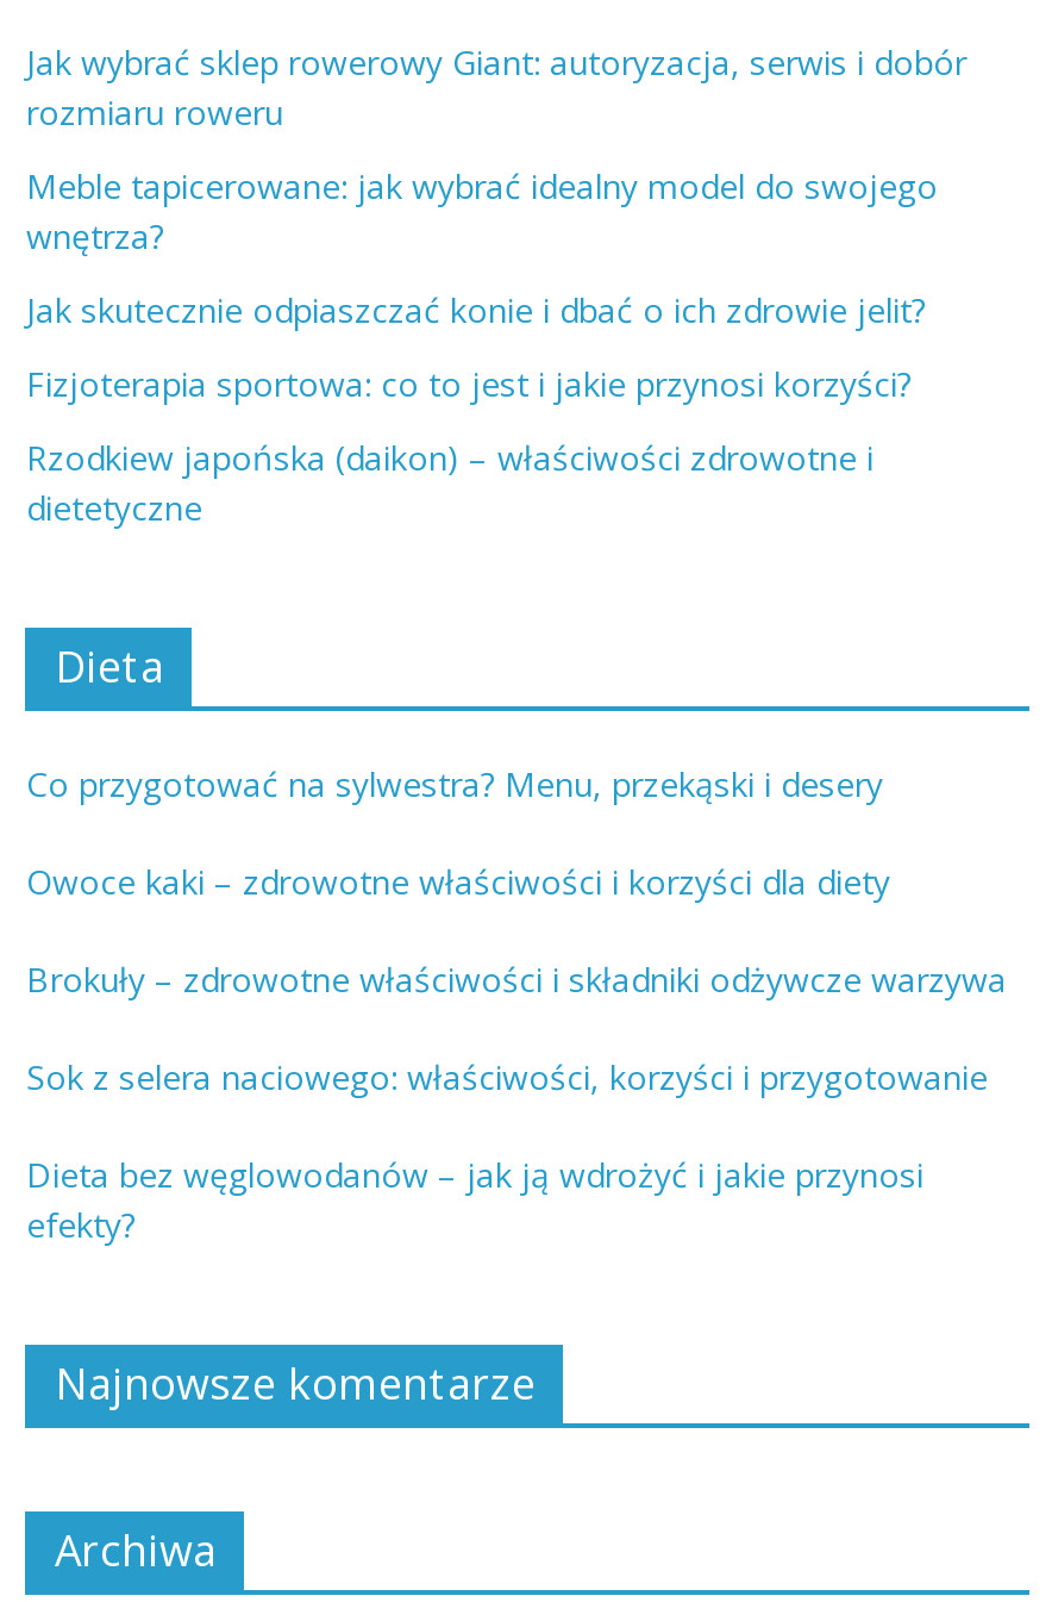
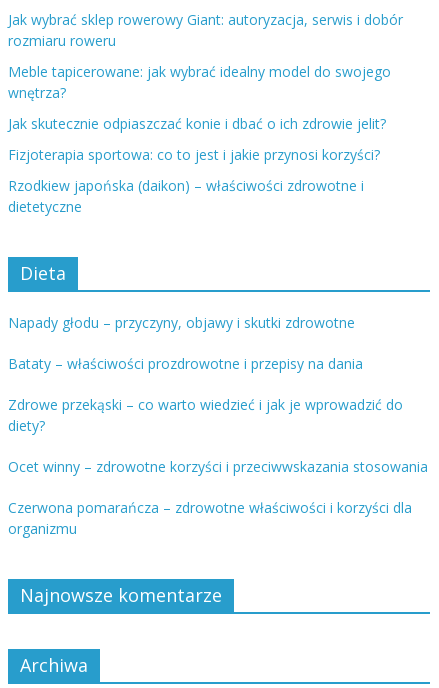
- Co przygotować na sylwestra? Menu, przekąski i desery
+ Napady głodu – przyczyny, objawy i skutki zdrowotne

- Owoce kaki – zdrowotne właściwości i korzyści dla diety
+ Bataty – właściwości prozdrowotne i przepisy na dania

- Brokuły – zdrowotne właściwości i składniki odżywcze warzywa
+ Zdrowe przekąski – co warto wiedzieć i jak je wprowadzić do
+ diety?

- Sok z selera naciowego: właściwości, korzyści i przygotowanie
+ Ocet winny – zdrowotne korzyści i przeciwwskazania stosowania

- Dieta bez węglowodanów – jak ją wdrożyć i jakie przynosi
- efekty?
+ Czerwona pomarańcza – zdrowotne właściwości i korzyści dla
+ organizmu
